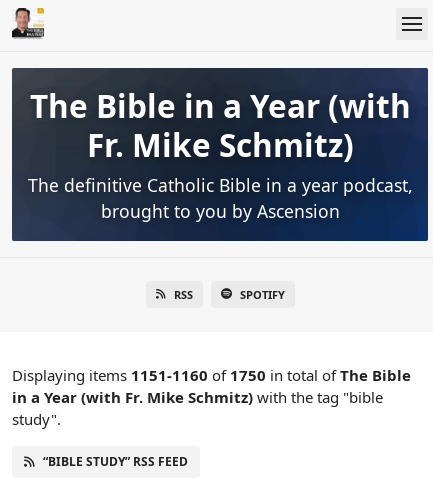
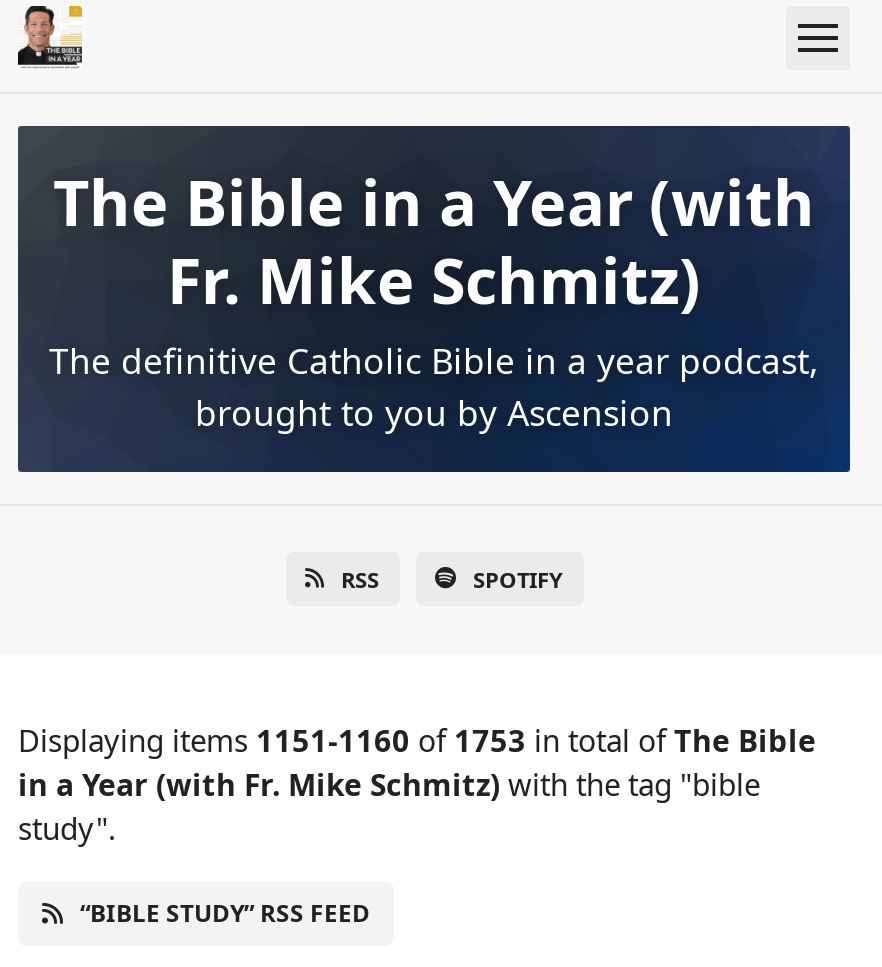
- Displaying items 1151-1160 of 1750 in total of The Bible
+ Displaying items 1151-1160 of 1753 in total of The Bible
